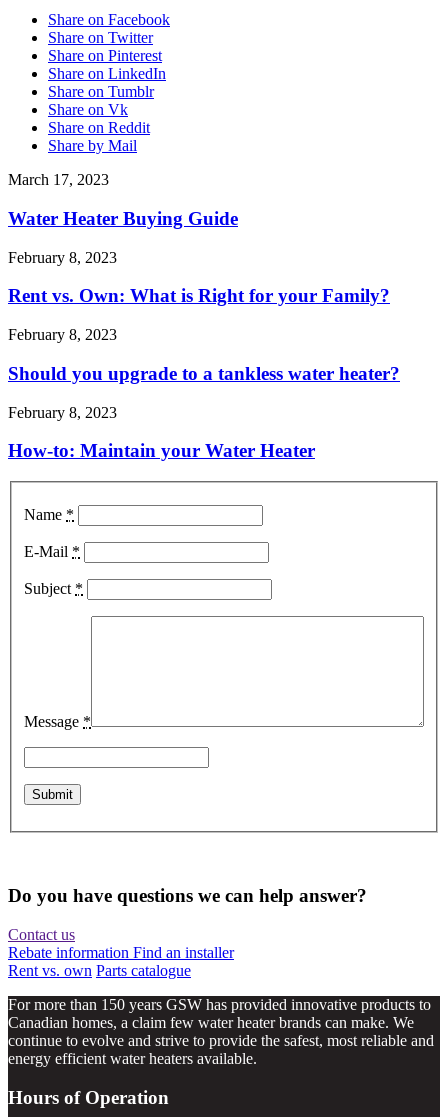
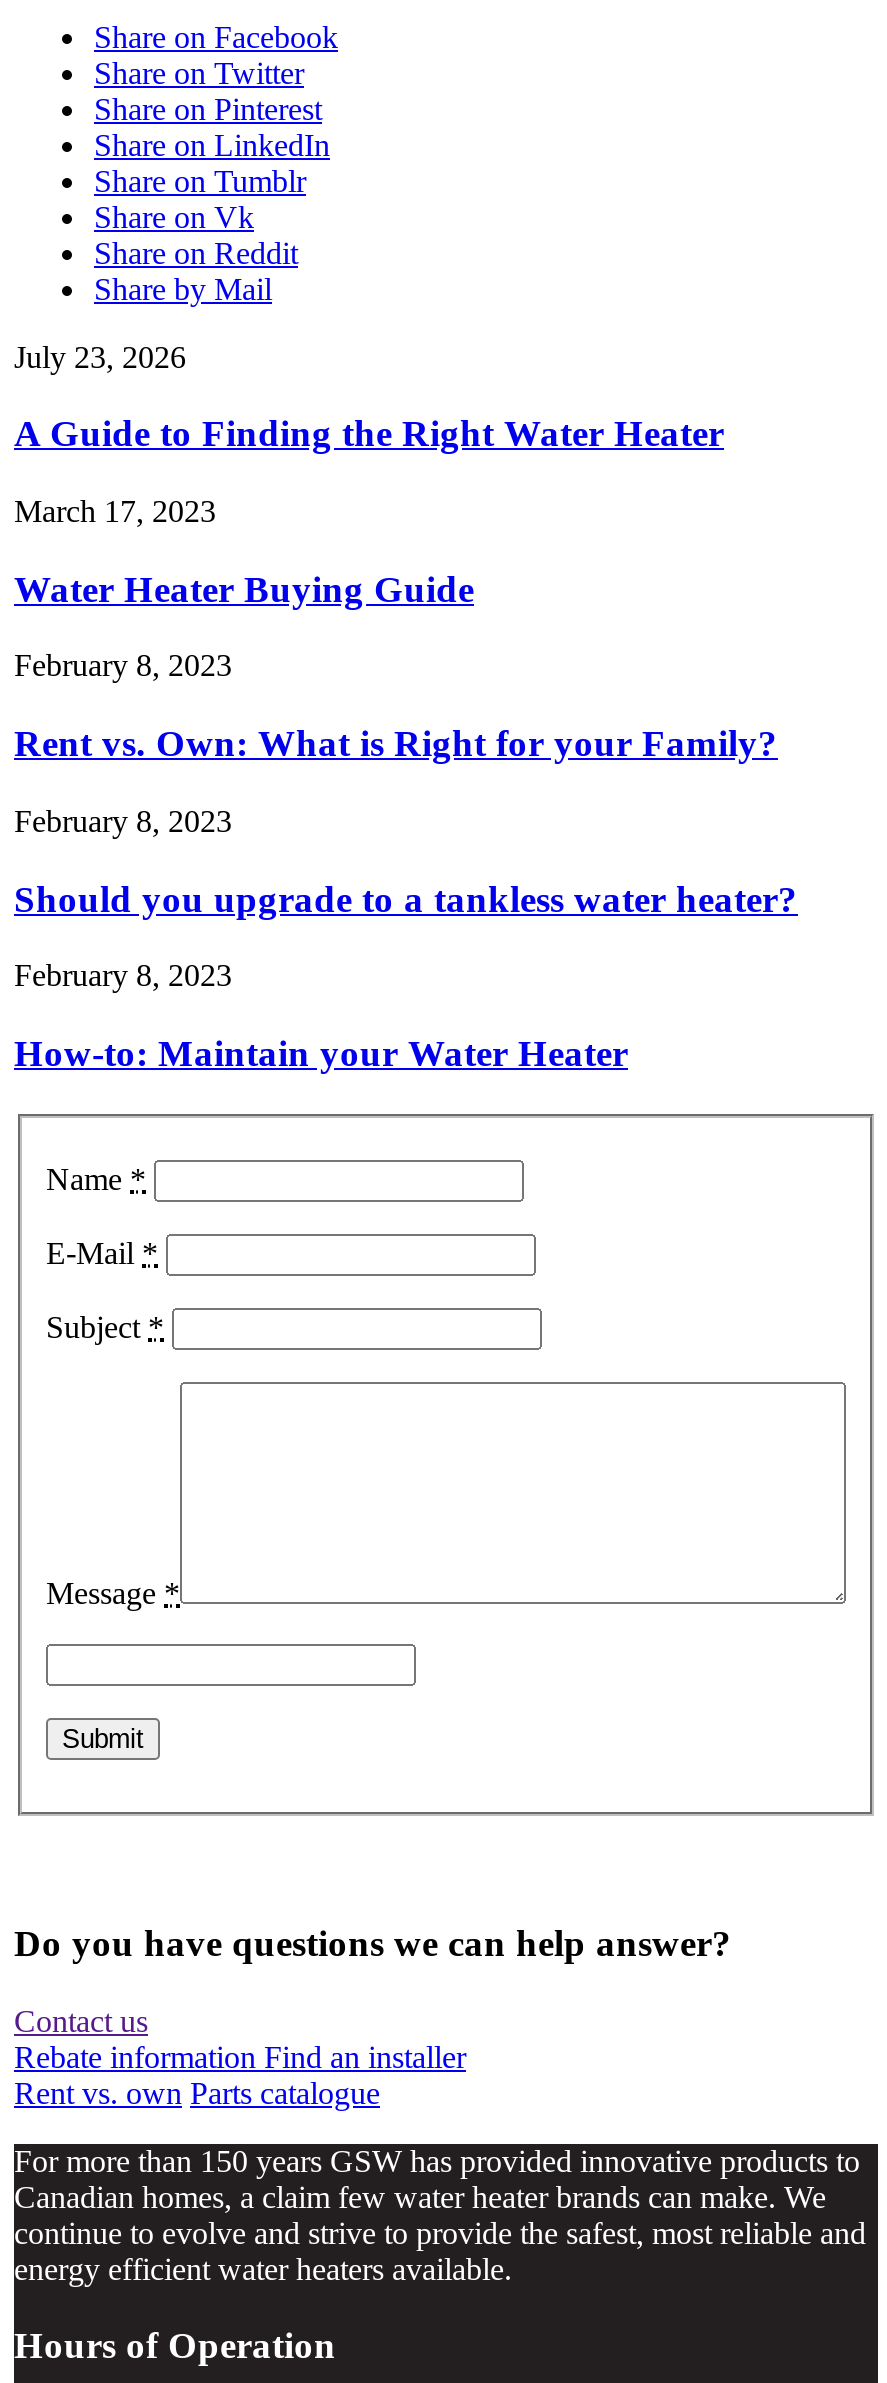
+ July 23, 2026
+ A Guide to Finding the Right Water Heater
